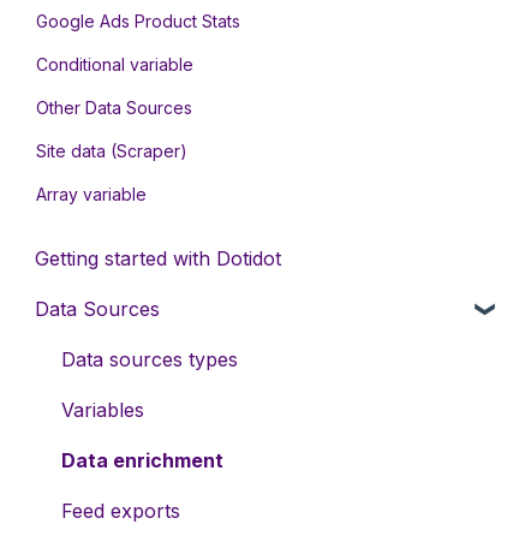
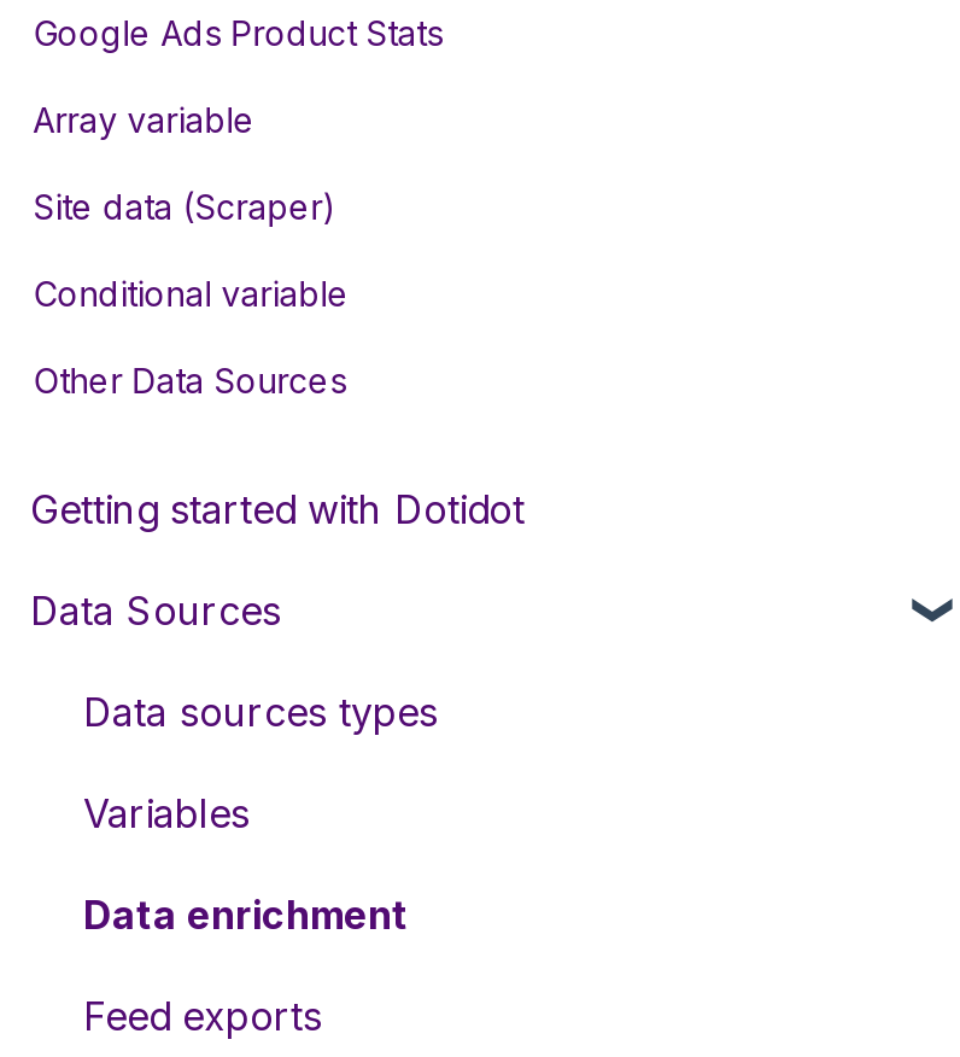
moved down: Conditional variable | Other Data Sources

moved up: Site data (Scraper) | Array variable
